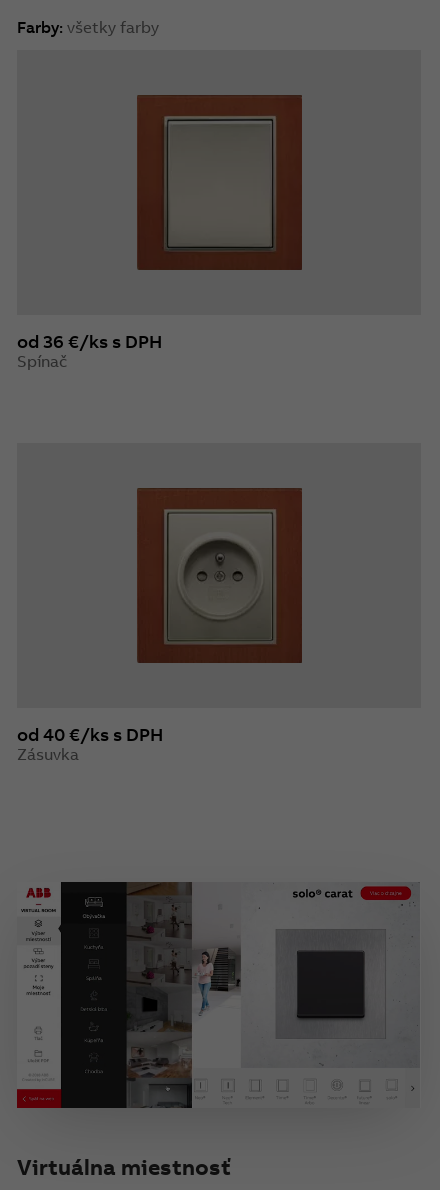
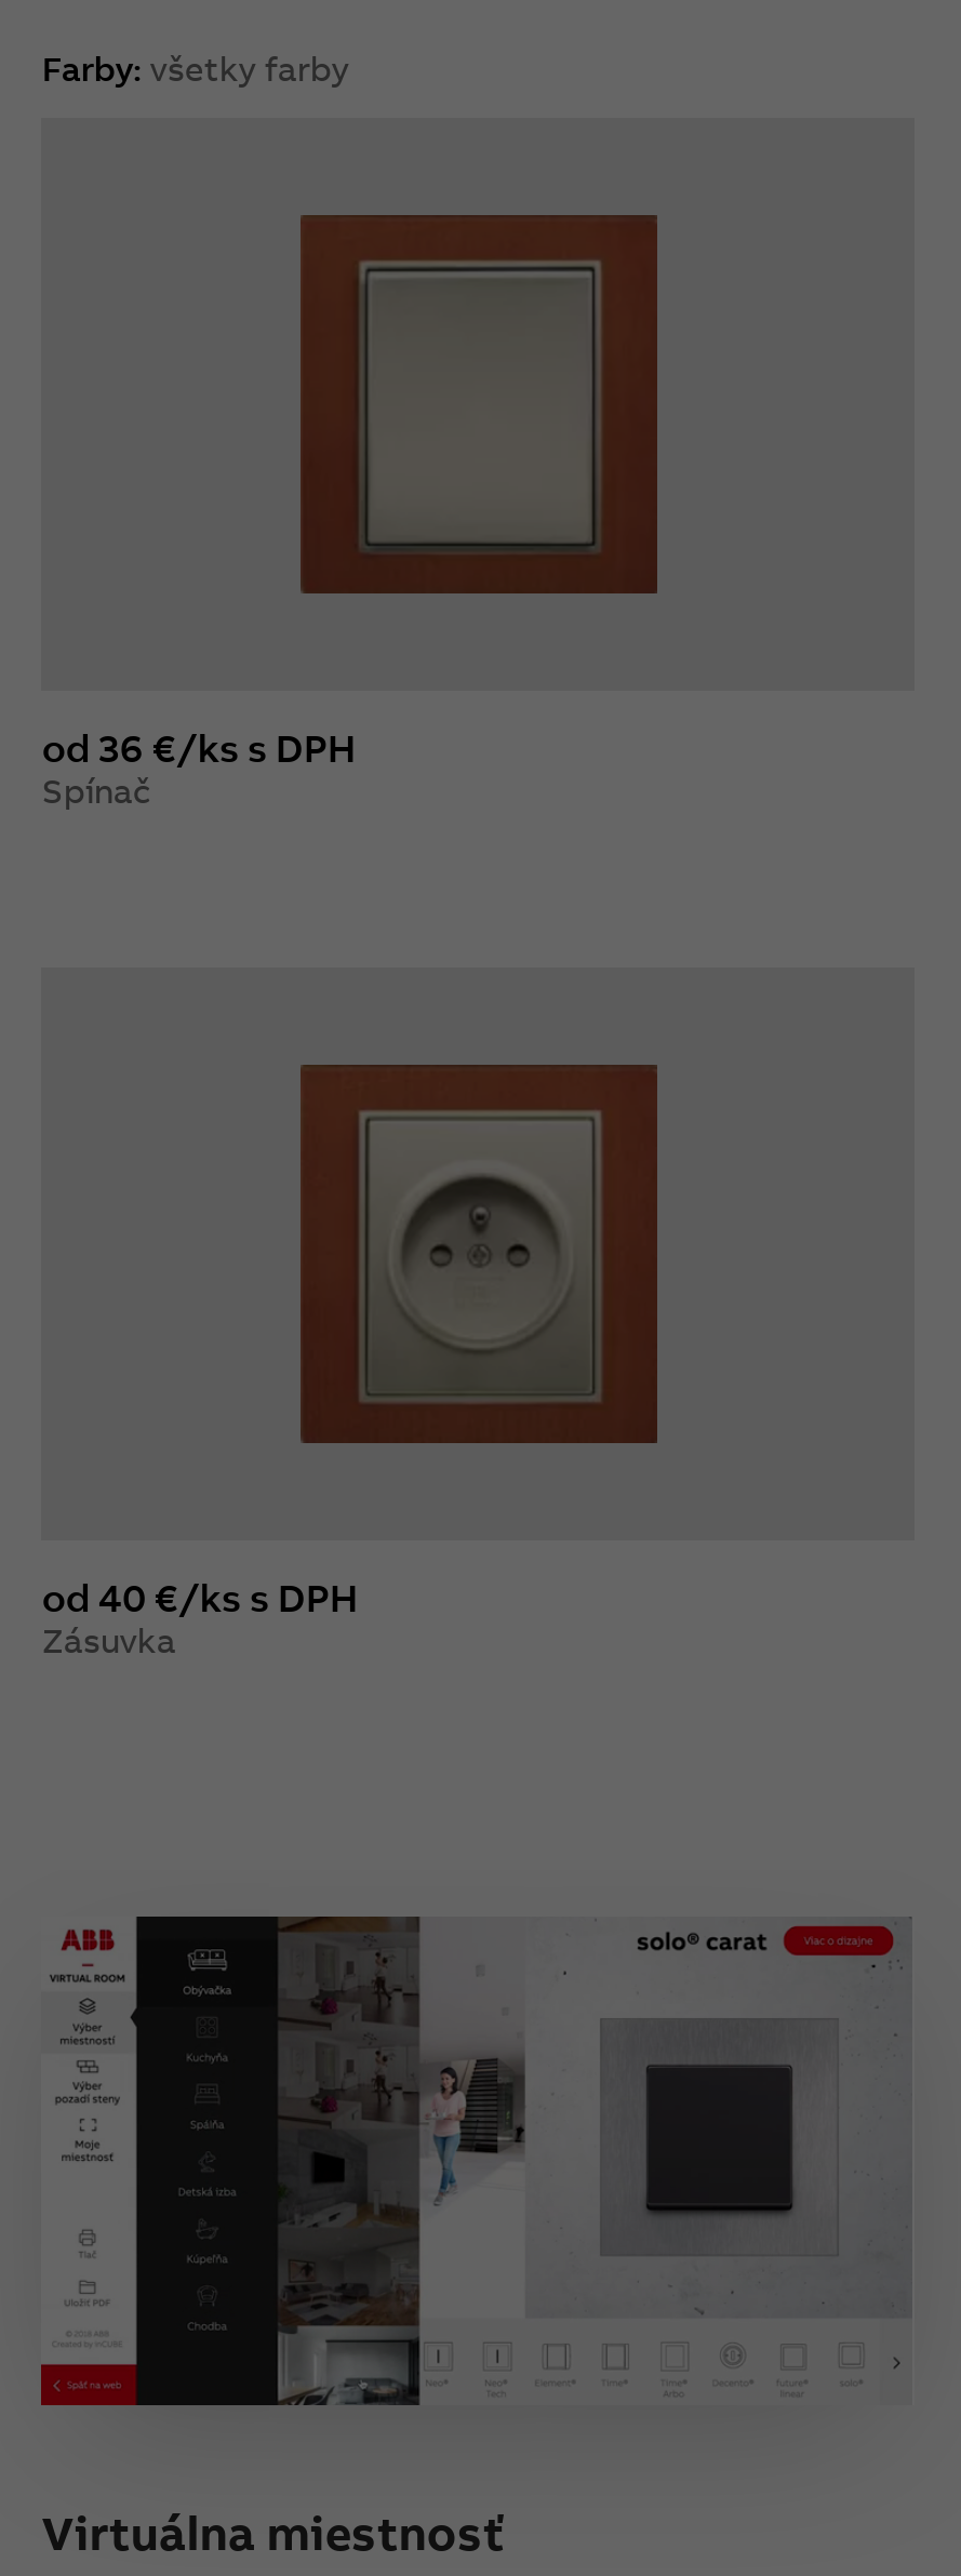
- [image]
+ [image]
